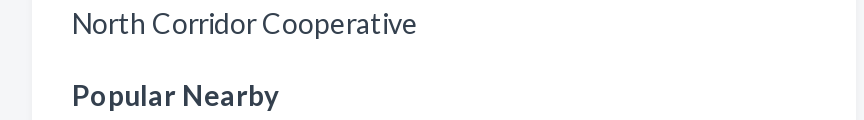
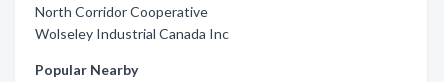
+ Wolseley Industrial Canada Inc
